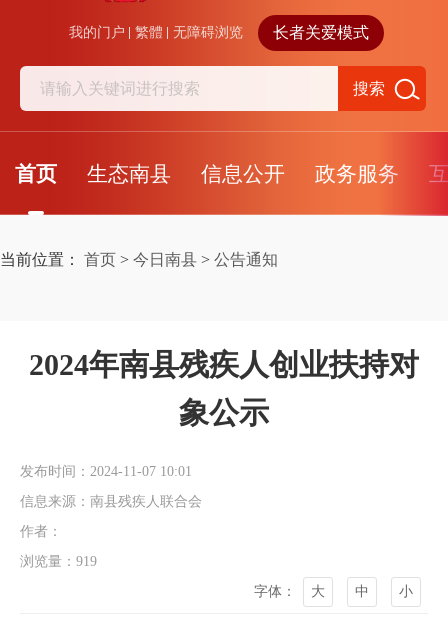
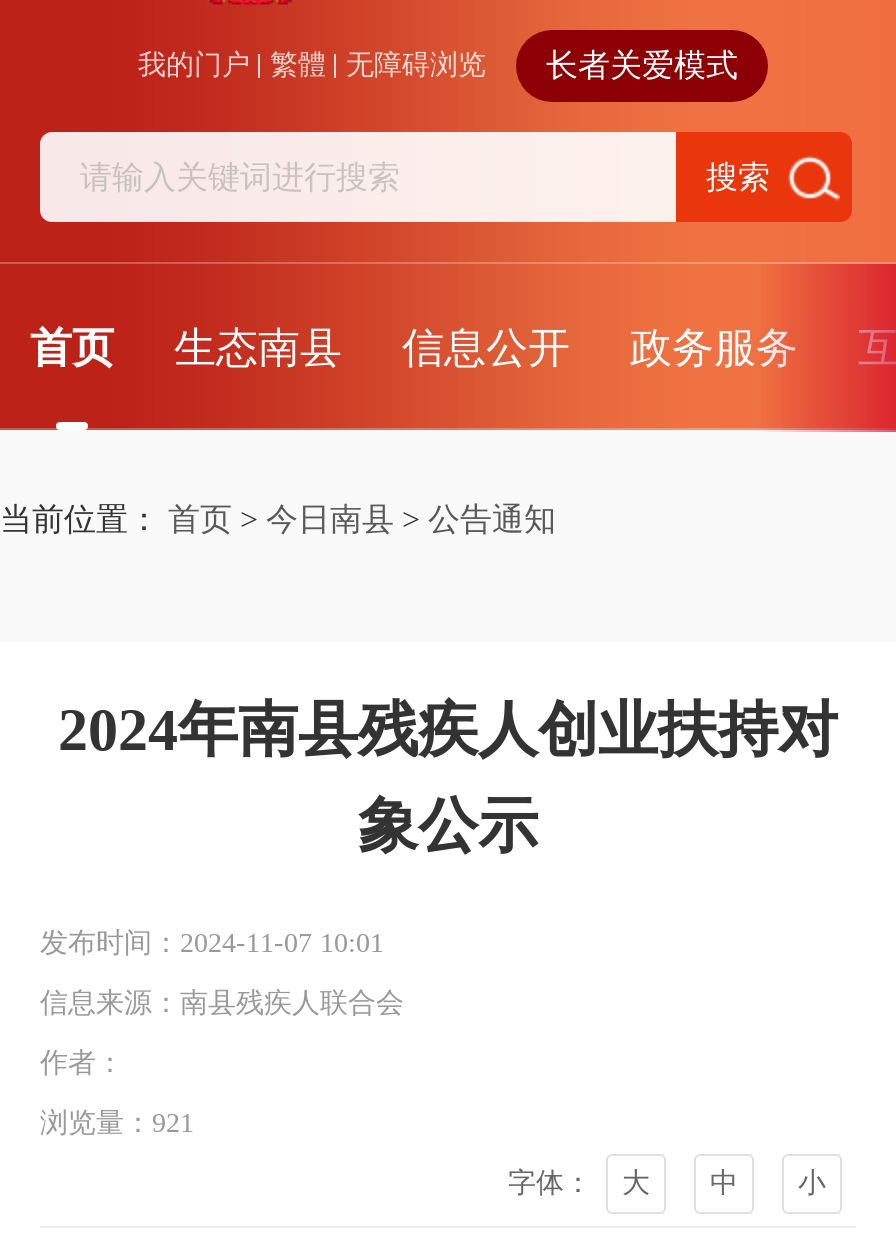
- 浏览量：919
+ 浏览量：921
